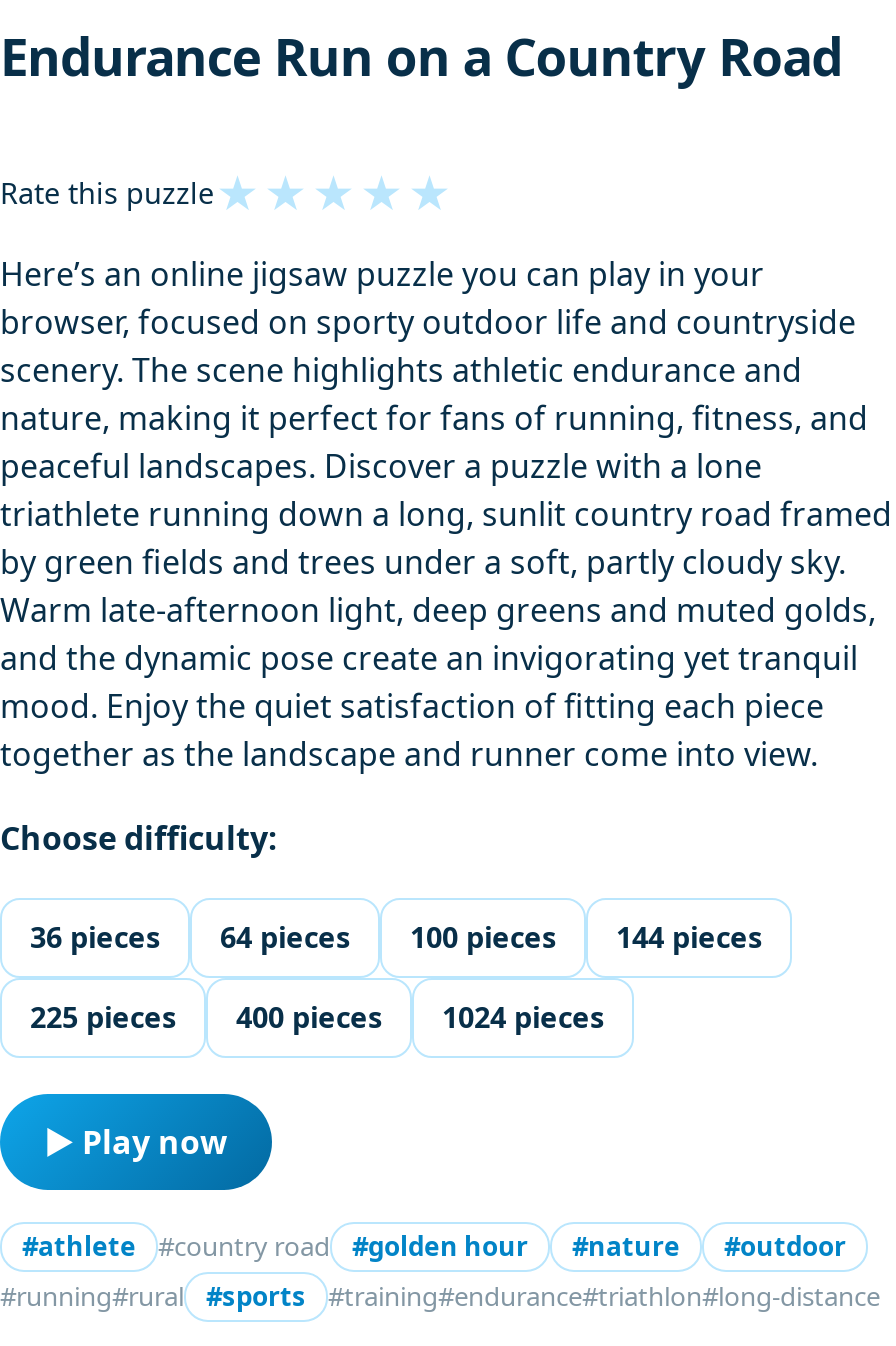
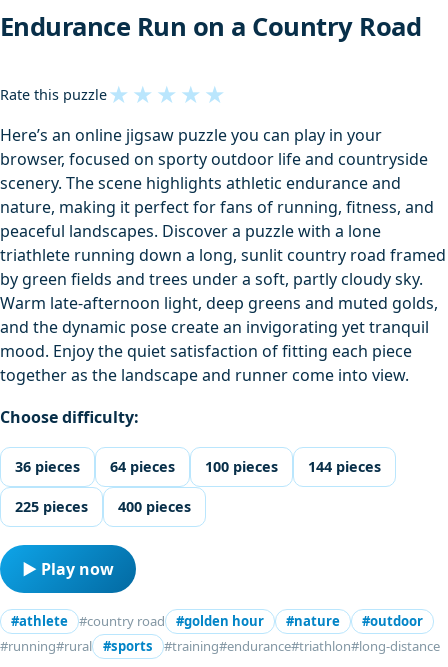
- 1024 pieces
